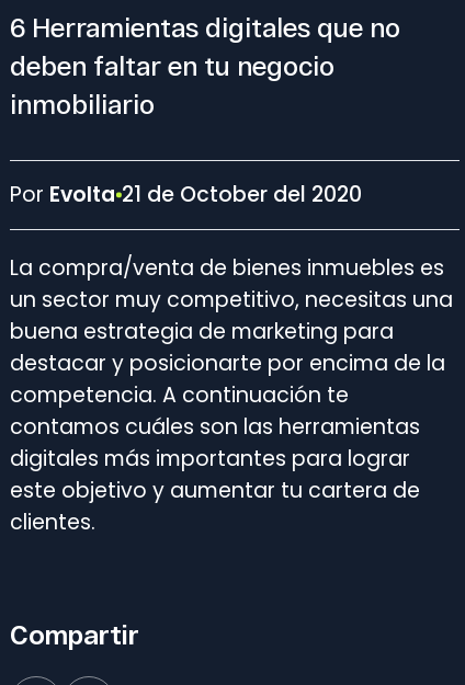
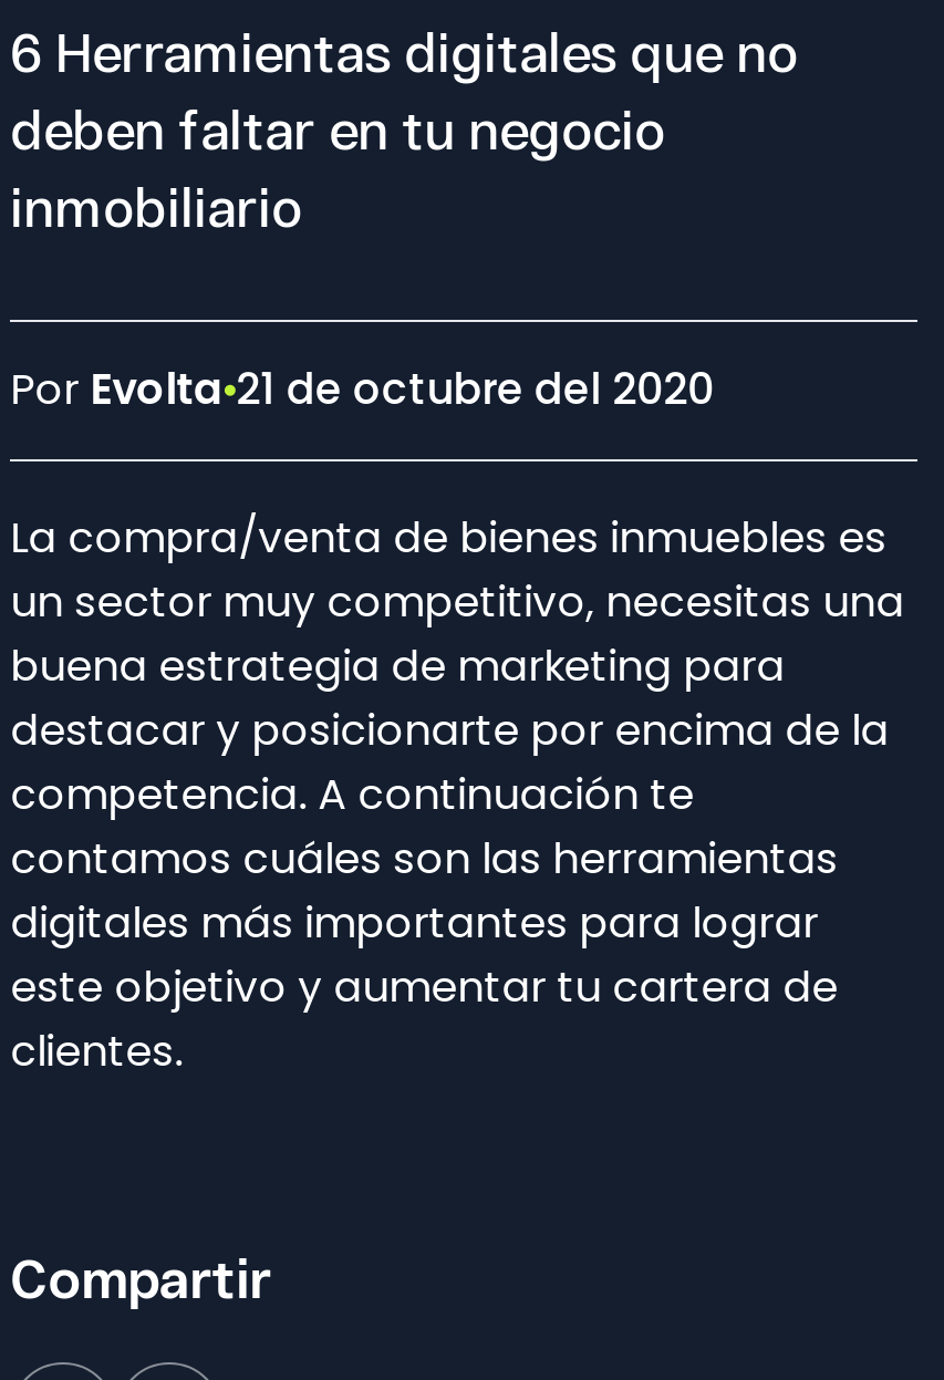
- Por Evolta 21 de October del 2020
+ Por Evolta 21 de octubre del 2020
